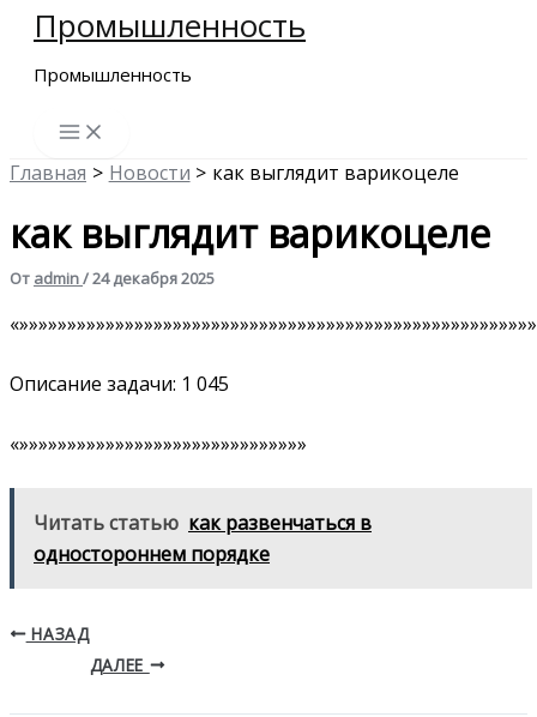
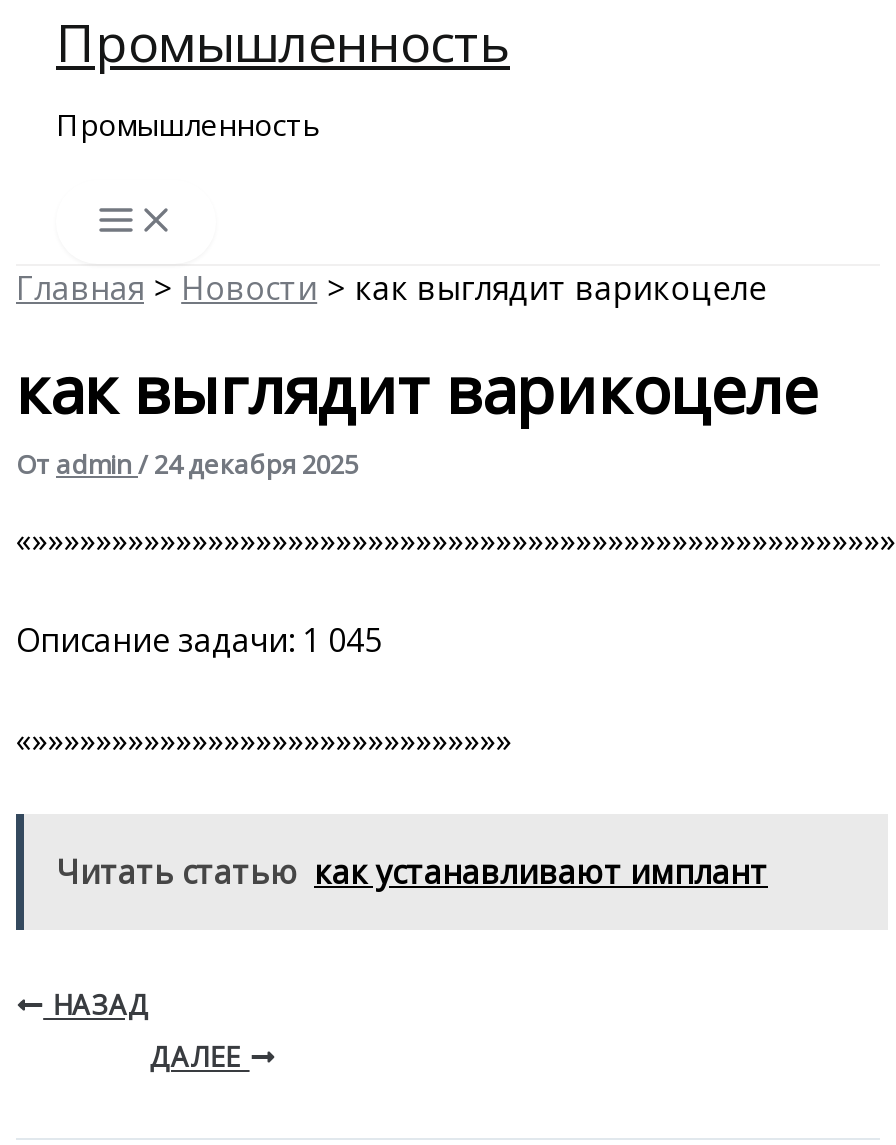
- Читать статью как развенчаться в
- одностороннем порядке
+ Читать статью как устанавливают имплант
